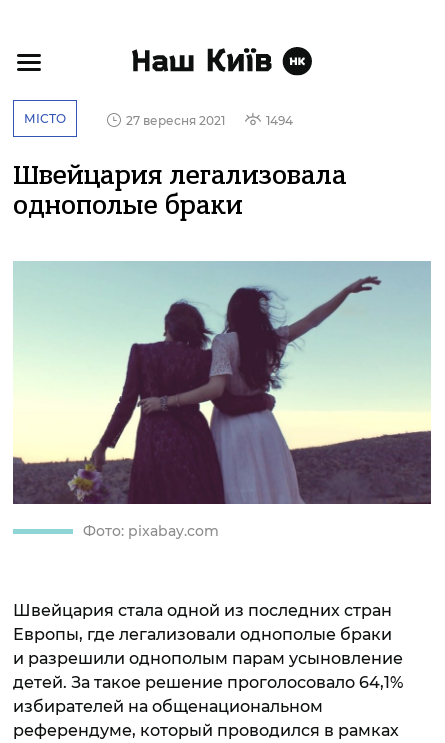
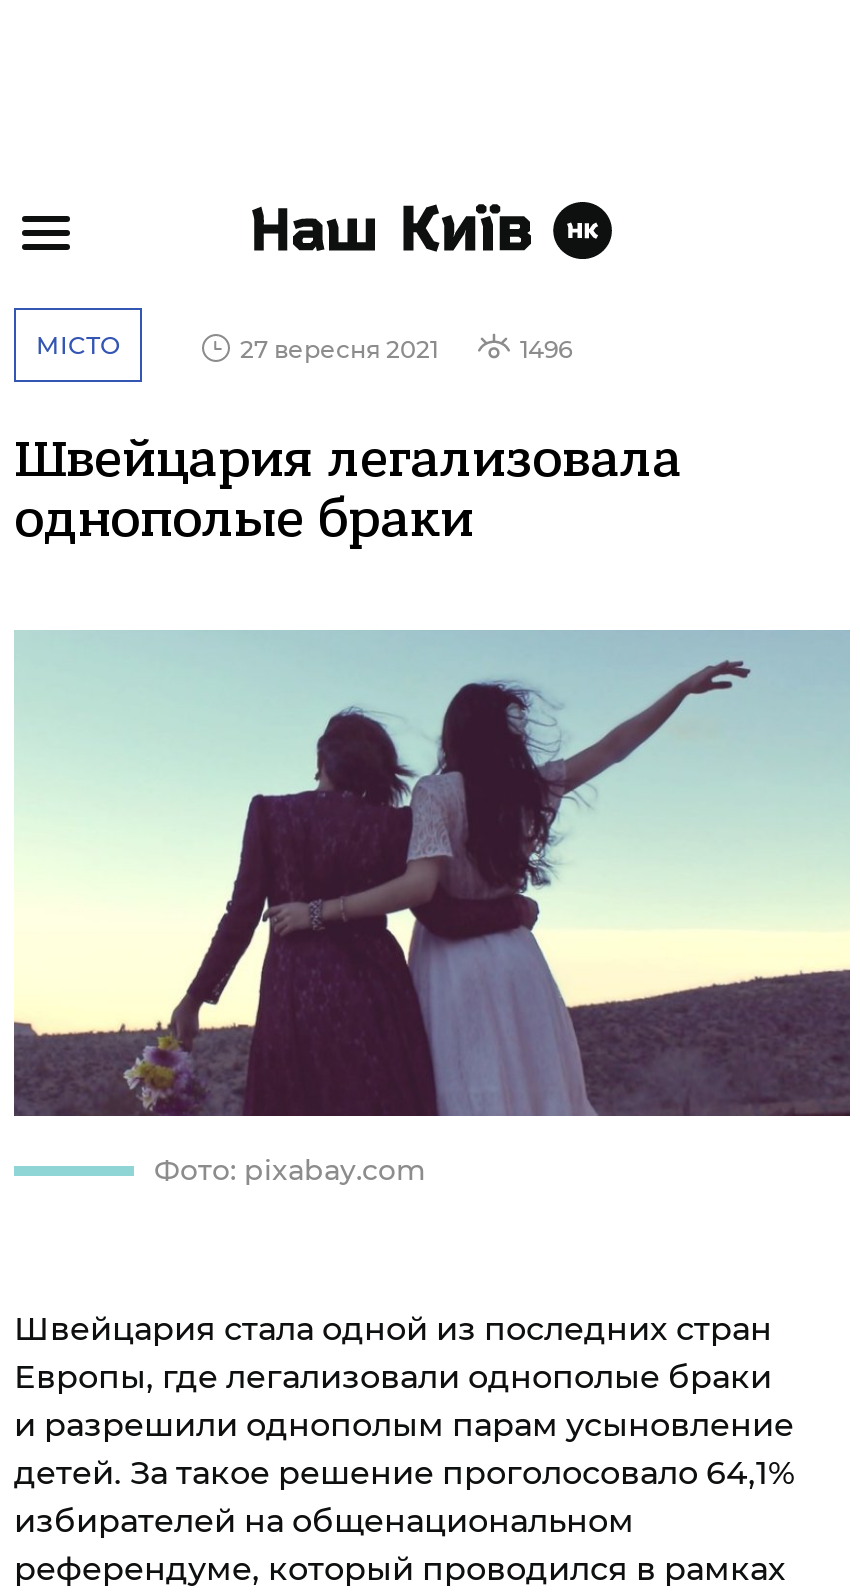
- 1494
+ 1496
